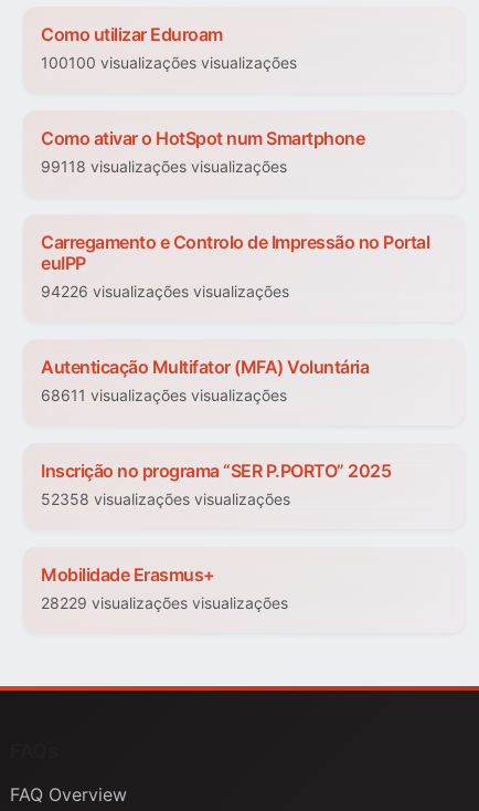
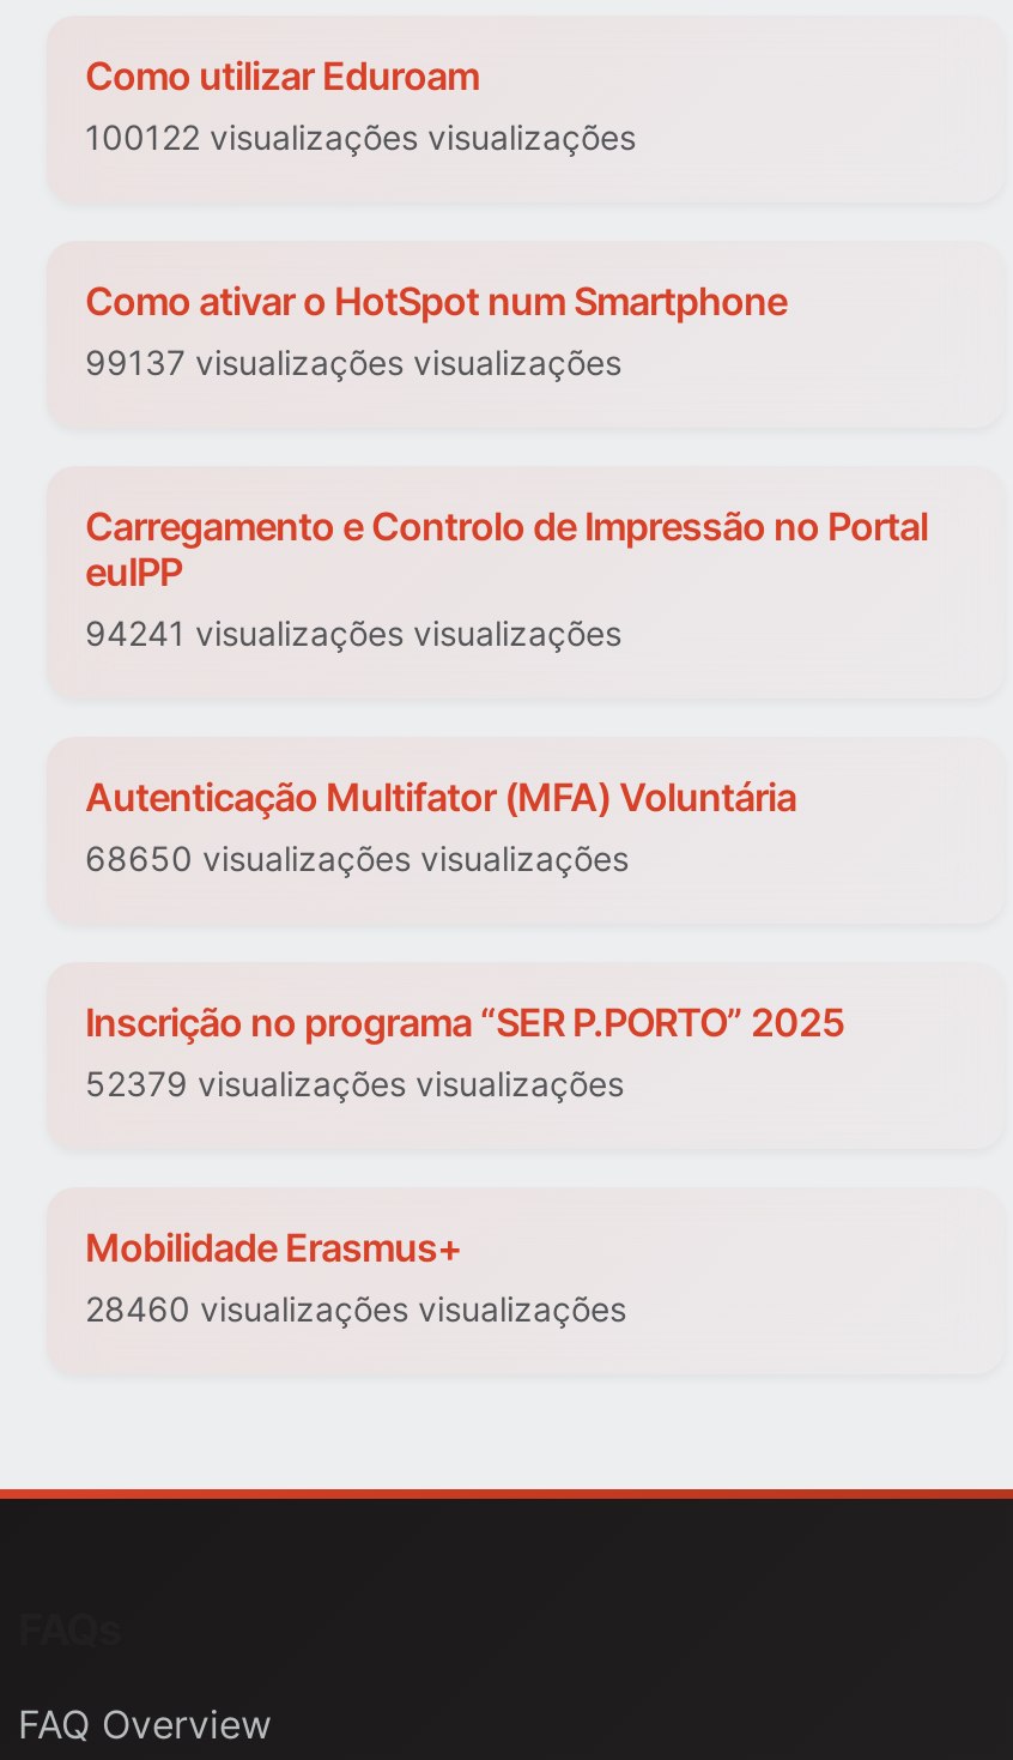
- 100100 visualizações visualizações
+ 100122 visualizações visualizações

- 99118 visualizações visualizações
+ 99137 visualizações visualizações

- 94226 visualizações visualizações
+ 94241 visualizações visualizações

- 68611 visualizações visualizações
+ 68650 visualizações visualizações

- 52358 visualizações visualizações
+ 52379 visualizações visualizações

- 28229 visualizações visualizações
+ 28460 visualizações visualizações
